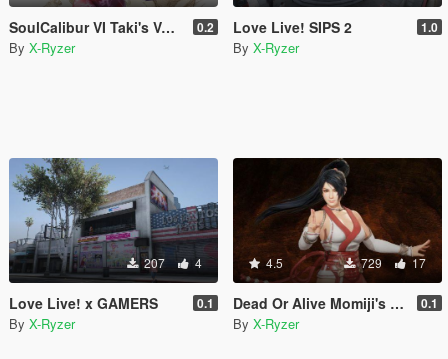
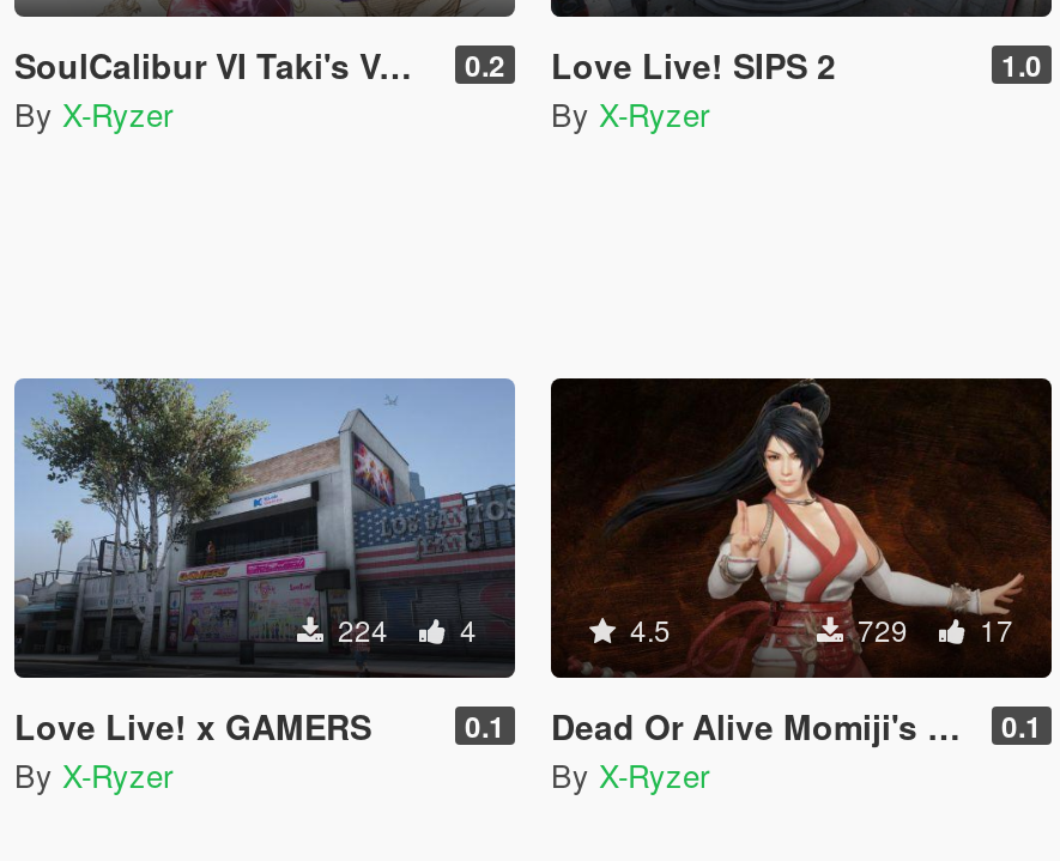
- 207 4
+ 224 4
